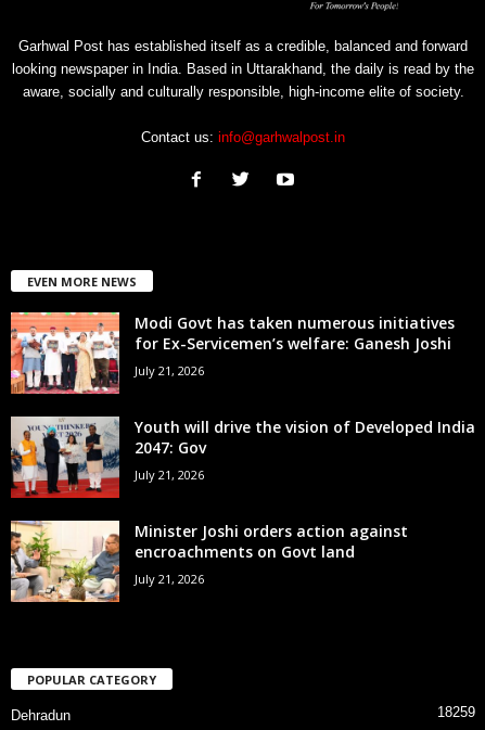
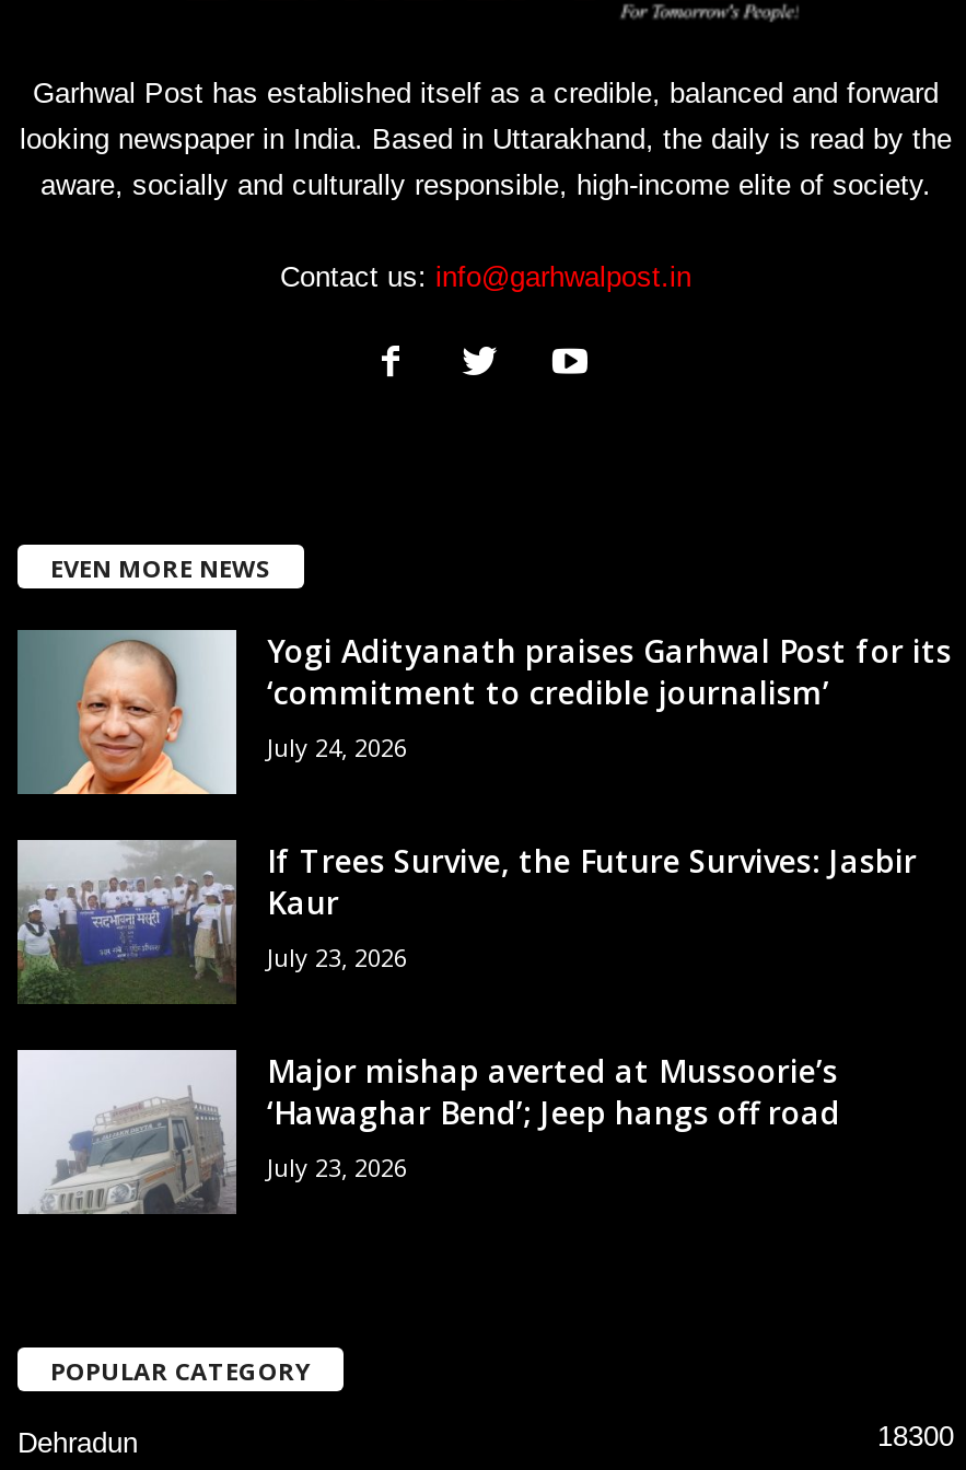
- [image]
- Modi Govt has taken numerous initiatives
- for Ex-Servicemen’s welfare: Ganesh Joshi
- July 21, 2026
+ [image]
+ Yogi Adityanath praises Garhwal Post for its
+ ‘commitment to credible journalism’
+ July 24, 2026

- [image]
- Youth will drive the vision of Developed India
- 2047: Gov
- July 21, 2026
+ [image]
+ If Trees Survive, the Future Survives: Jasbir
+ Kaur
+ July 23, 2026

- [image]
- Minister Joshi orders action against
- encroachments on Govt land
- July 21, 2026
+ [image]
+ Major mishap averted at Mussoorie’s
+ ‘Hawaghar Bend’; Jeep hangs off road
+ July 23, 2026

- 18259
+ 18300
